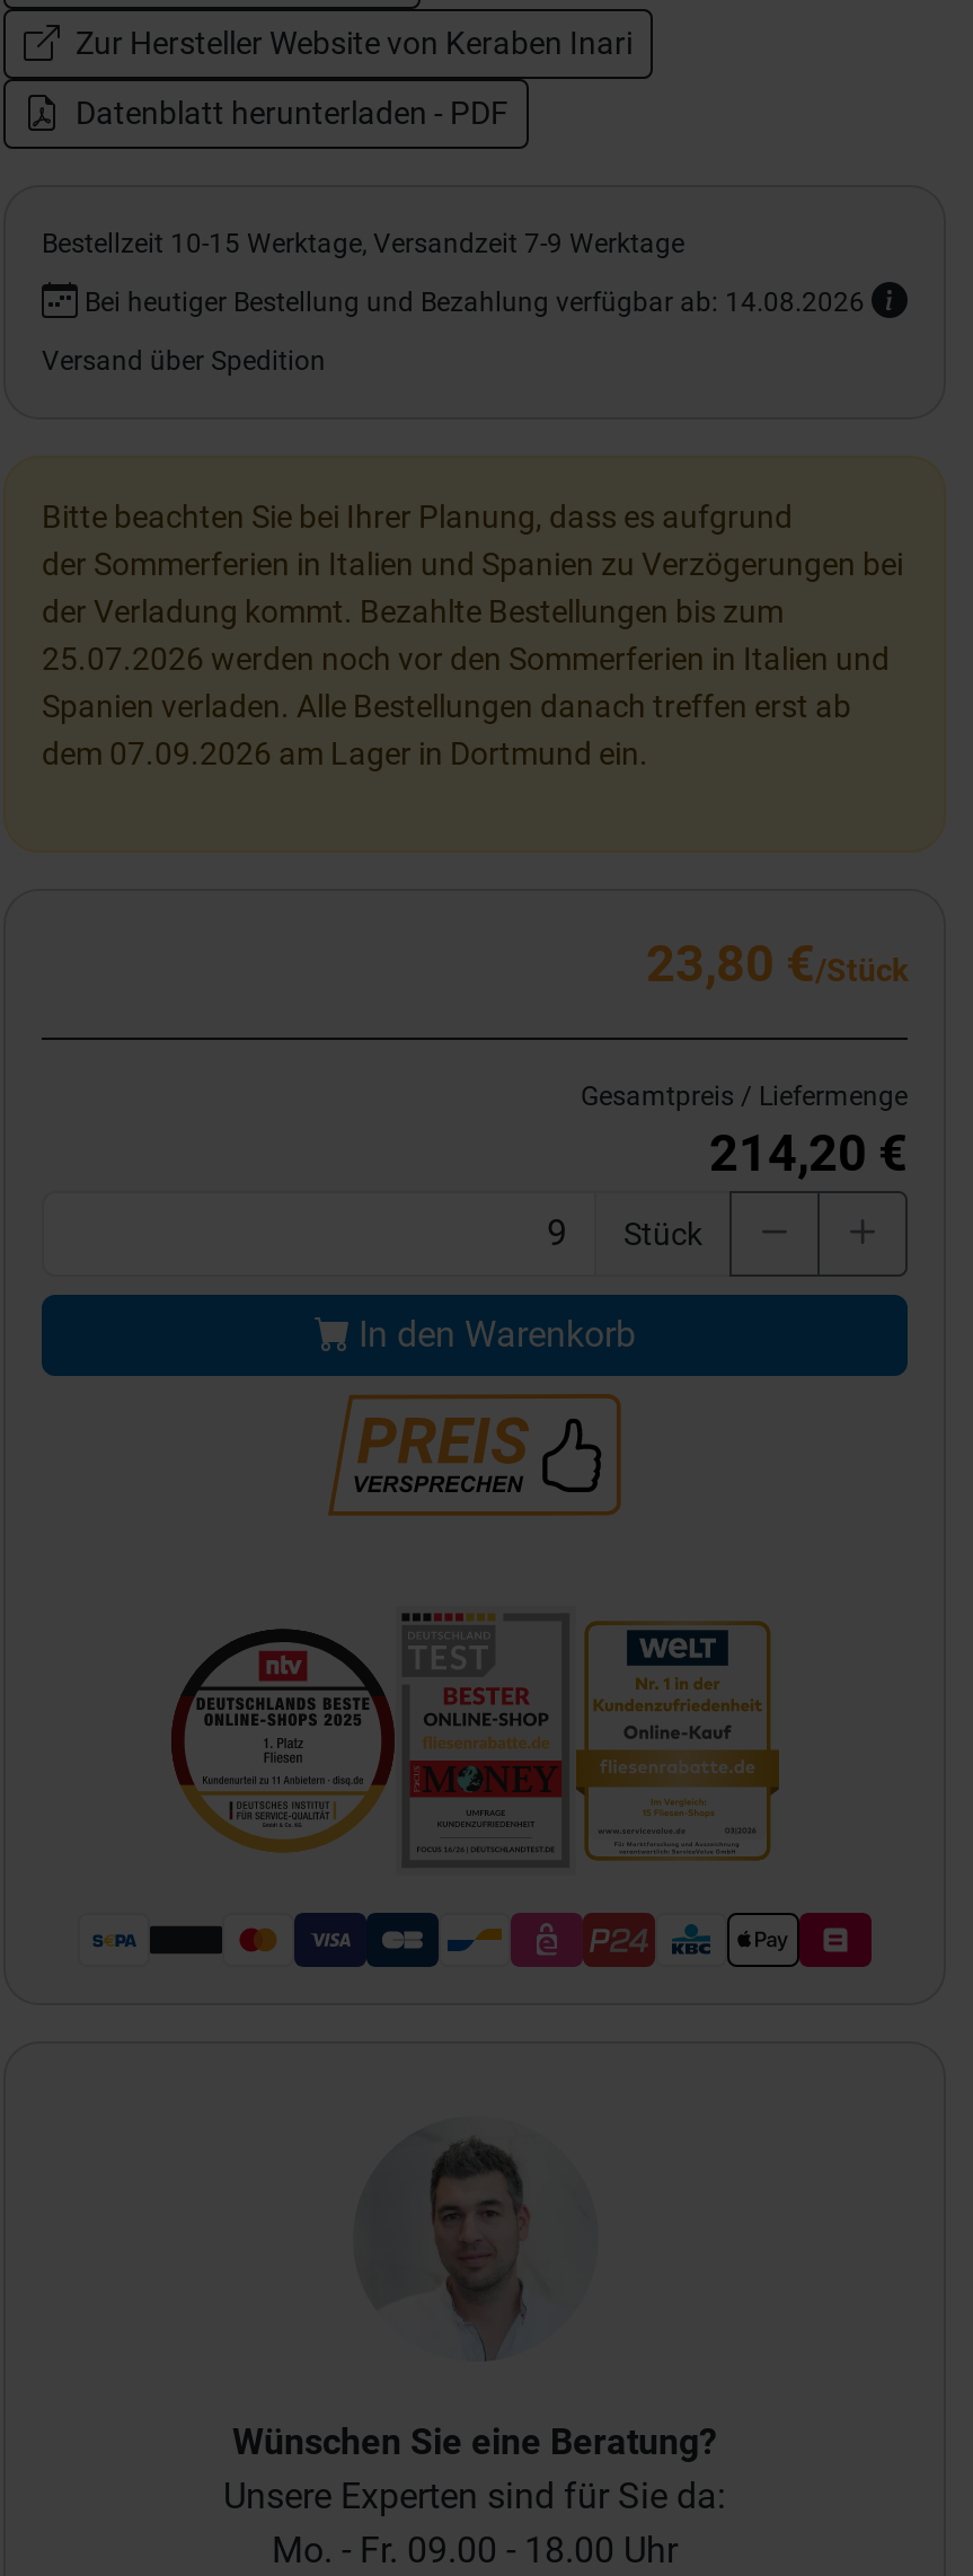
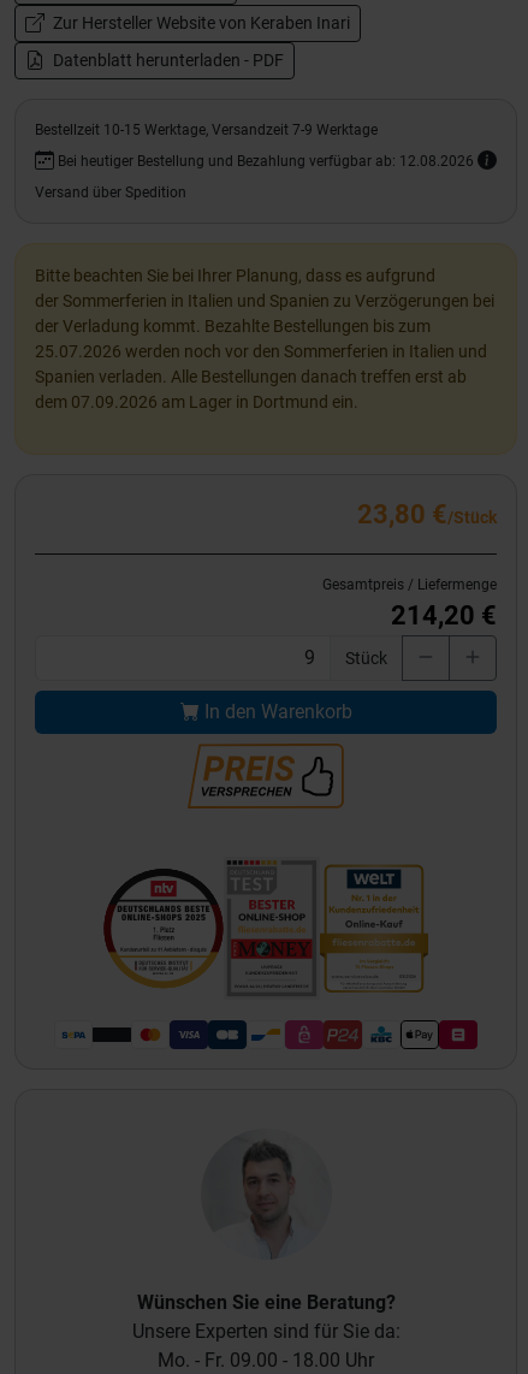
- Bei heutiger Bestellung und Bezahlung verfügbar ab: 14.08.2026
+ Bei heutiger Bestellung und Bezahlung verfügbar ab: 12.08.2026
